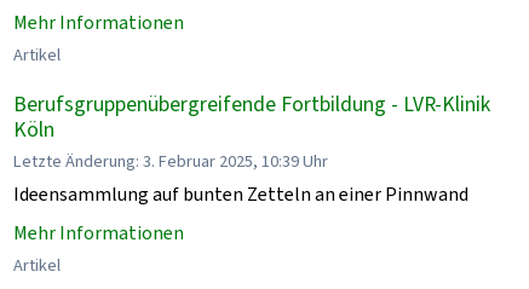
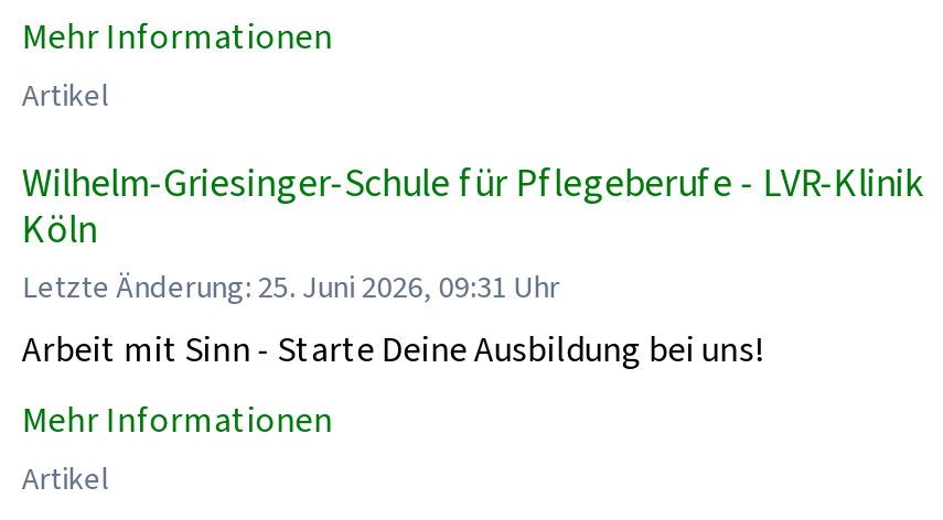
- Berufsgruppenübergreifende Fortbildung - LVR-Klinik
+ Wilhelm-Griesinger-Schule für Pflegeberufe - LVR-Klinik

- Letzte Änderung: 3. Februar 2025, 10:39 Uhr
- Ideensammlung auf bunten Zetteln an einer Pinnwand
+ Letzte Änderung: 25. Juni 2026, 09:31 Uhr
+ Arbeit mit Sinn - Starte Deine Ausbildung bei uns!
